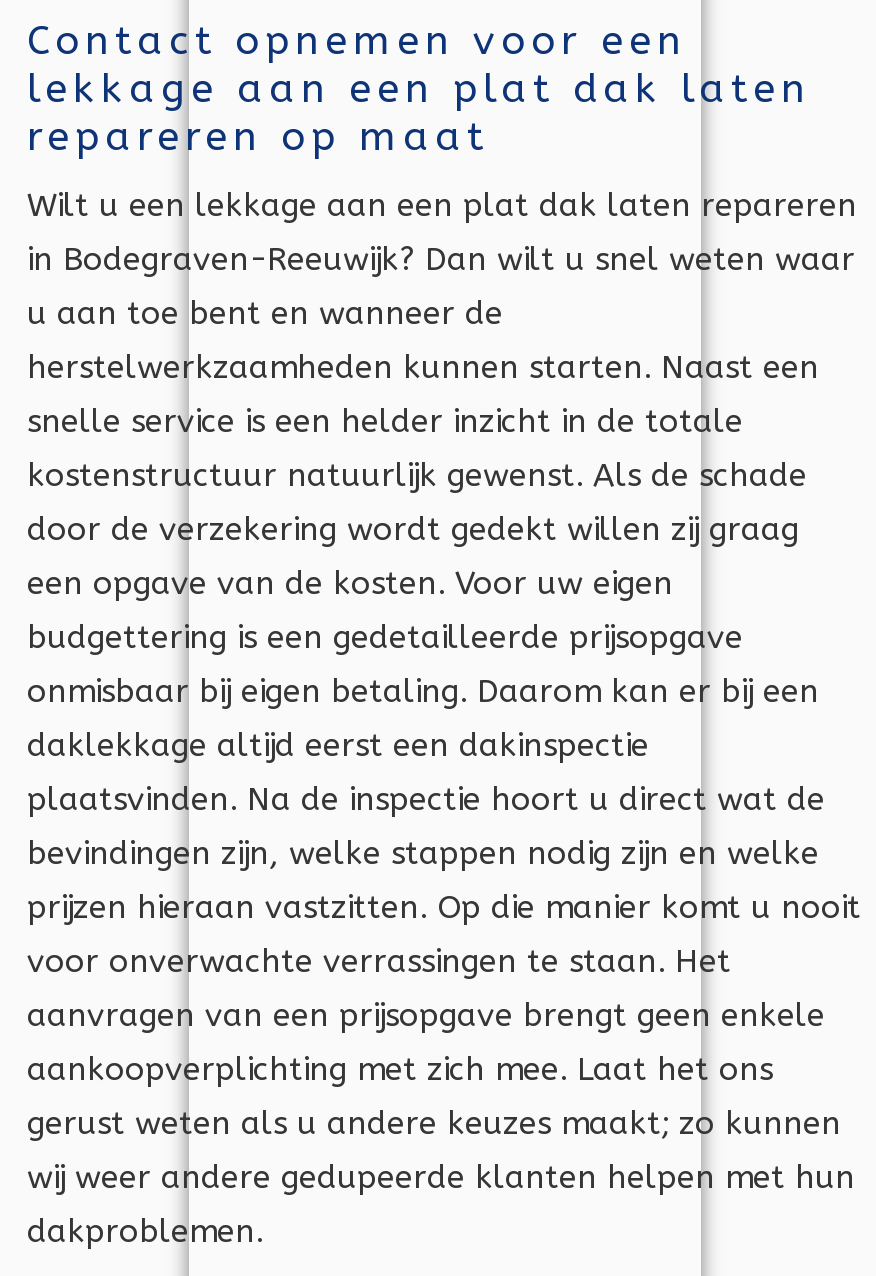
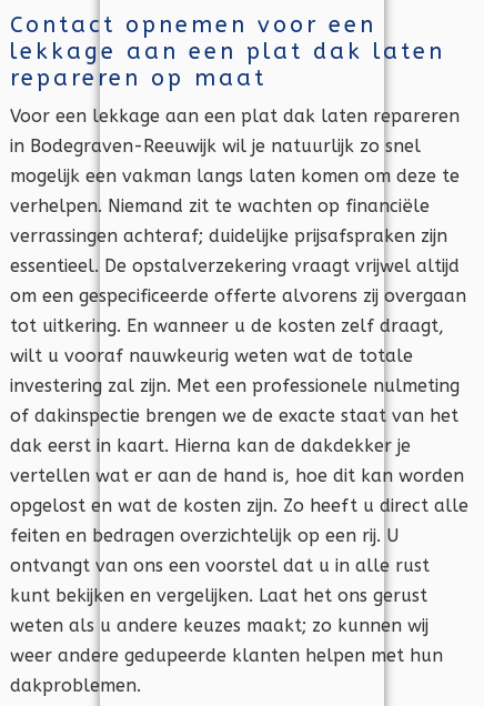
- Wilt u een lekkage aan een plat dak laten repareren
- in Bodegraven-Reeuwijk? Dan wilt u snel weten waar
- u aan toe bent en wanneer de
- herstelwerkzaamheden kunnen starten. Naast een
- snelle service is een helder inzicht in de totale
- kostenstructuur natuurlijk gewenst. Als de schade
- door de verzekering wordt gedekt willen zij graag
- een opgave van de kosten. Voor uw eigen
- budgettering is een gedetailleerde prijsopgave
- onmisbaar bij eigen betaling. Daarom kan er bij een
- daklekkage altijd eerst een dakinspectie
- plaatsvinden. Na de inspectie hoort u direct wat de
- bevindingen zijn, welke stappen nodig zijn en welke
- prijzen hieraan vastzitten. Op die manier komt u nooit
- voor onverwachte verrassingen te staan. Het
- aanvragen van een prijsopgave brengt geen enkele
- aankoopverplichting met zich mee. Laat het ons
- gerust weten als u andere keuzes maakt; zo kunnen
- wij weer andere gedupeerde klanten helpen met hun
+ Voor een lekkage aan een plat dak laten repareren
+ in Bodegraven-Reeuwijk wil je natuurlijk zo snel
+ mogelijk een vakman langs laten komen om deze te
+ verhelpen. Niemand zit te wachten op financiële
+ verrassingen achteraf; duidelijke prijsafspraken zijn
+ essentieel. De opstalverzekering vraagt vrijwel altijd
+ om een gespecificeerde offerte alvorens zij overgaan
+ tot uitkering. En wanneer u de kosten zelf draagt,
+ wilt u vooraf nauwkeurig weten wat de totale
+ investering zal zijn. Met een professionele nulmeting
+ of dakinspectie brengen we de exacte staat van het
+ dak eerst in kaart. Hierna kan de dakdekker je
+ vertellen wat er aan de hand is, hoe dit kan worden
+ opgelost en wat de kosten zijn. Zo heeft u direct alle
+ feiten en bedragen overzichtelijk op een rij. U
+ ontvangt van ons een voorstel dat u in alle rust
+ kunt bekijken en vergelijken. Laat het ons gerust
+ weten als u andere keuzes maakt; zo kunnen wij
+ weer andere gedupeerde klanten helpen met hun
